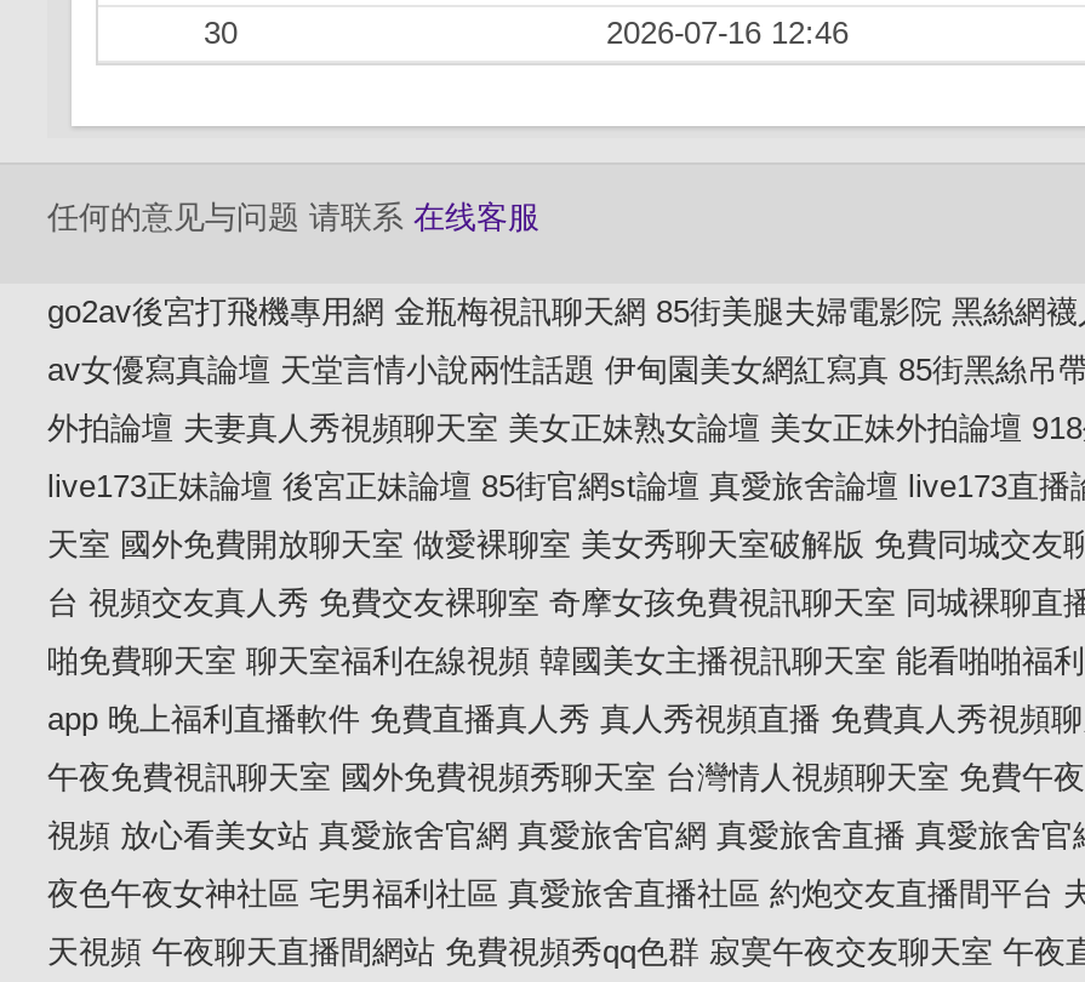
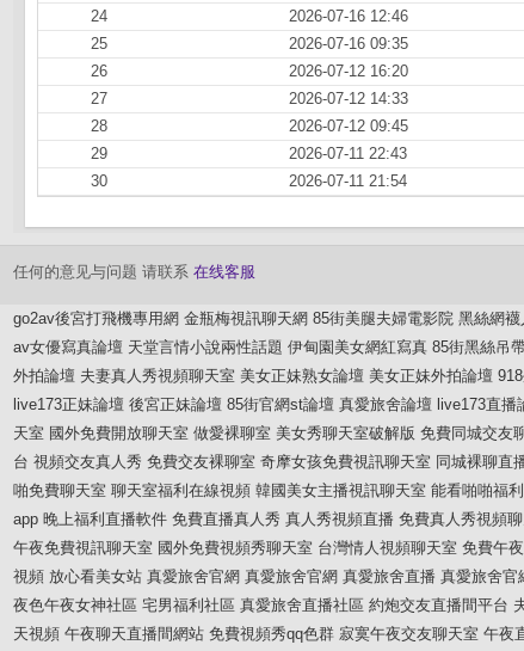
- 30
+ 24

+ 25
+ 2026-07-16 09:35
+ 26
+ 2026-07-12 16:20
+ 27
+ 2026-07-12 14:33
+ 28
+ 2026-07-12 09:45
+ 29
+ 2026-07-11 22:43
+ 30
+ 2026-07-11 21:54
